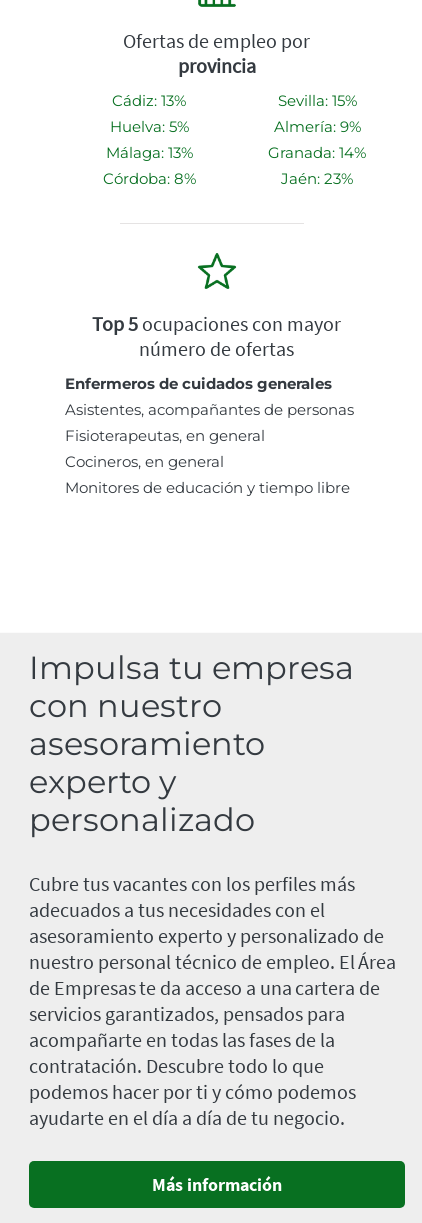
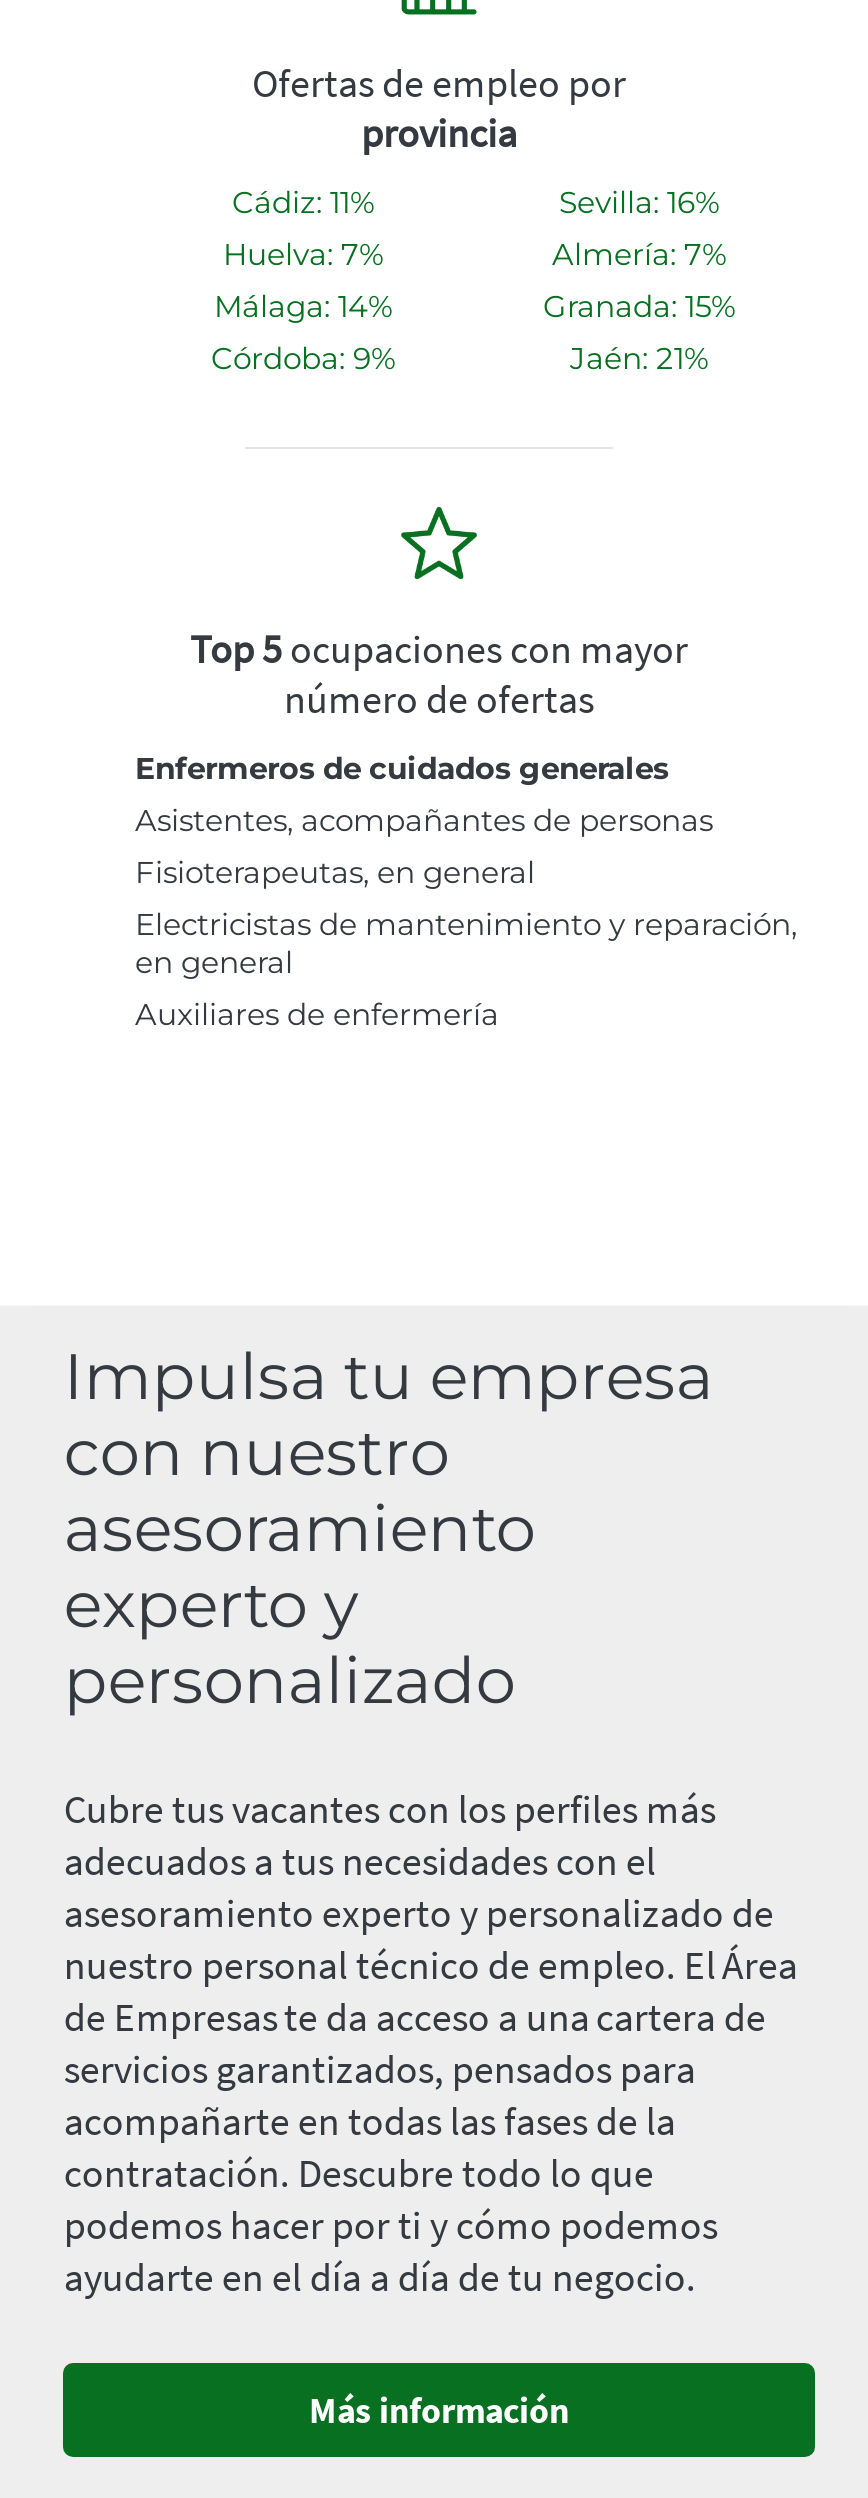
- Cádiz: 13%
+ Cádiz: 11%

- Sevilla: 15%
+ Sevilla: 16%

- Huelva: 5%
+ Huelva: 7%

- Almería: 9%
+ Almería: 7%

- Málaga: 13%
+ Málaga: 14%

- Granada: 14%
+ Granada: 15%

- Córdoba: 8%
+ Córdoba: 9%

- Jaén: 23%
+ Jaén: 21%

- Cocineros, en general
- Monitores de educación y tiempo libre
+ Electricistas de mantenimiento y reparación,
+ en general
+ Auxiliares de enfermería
